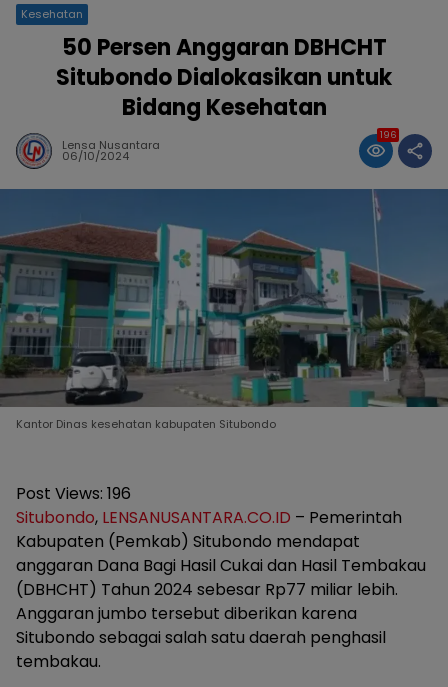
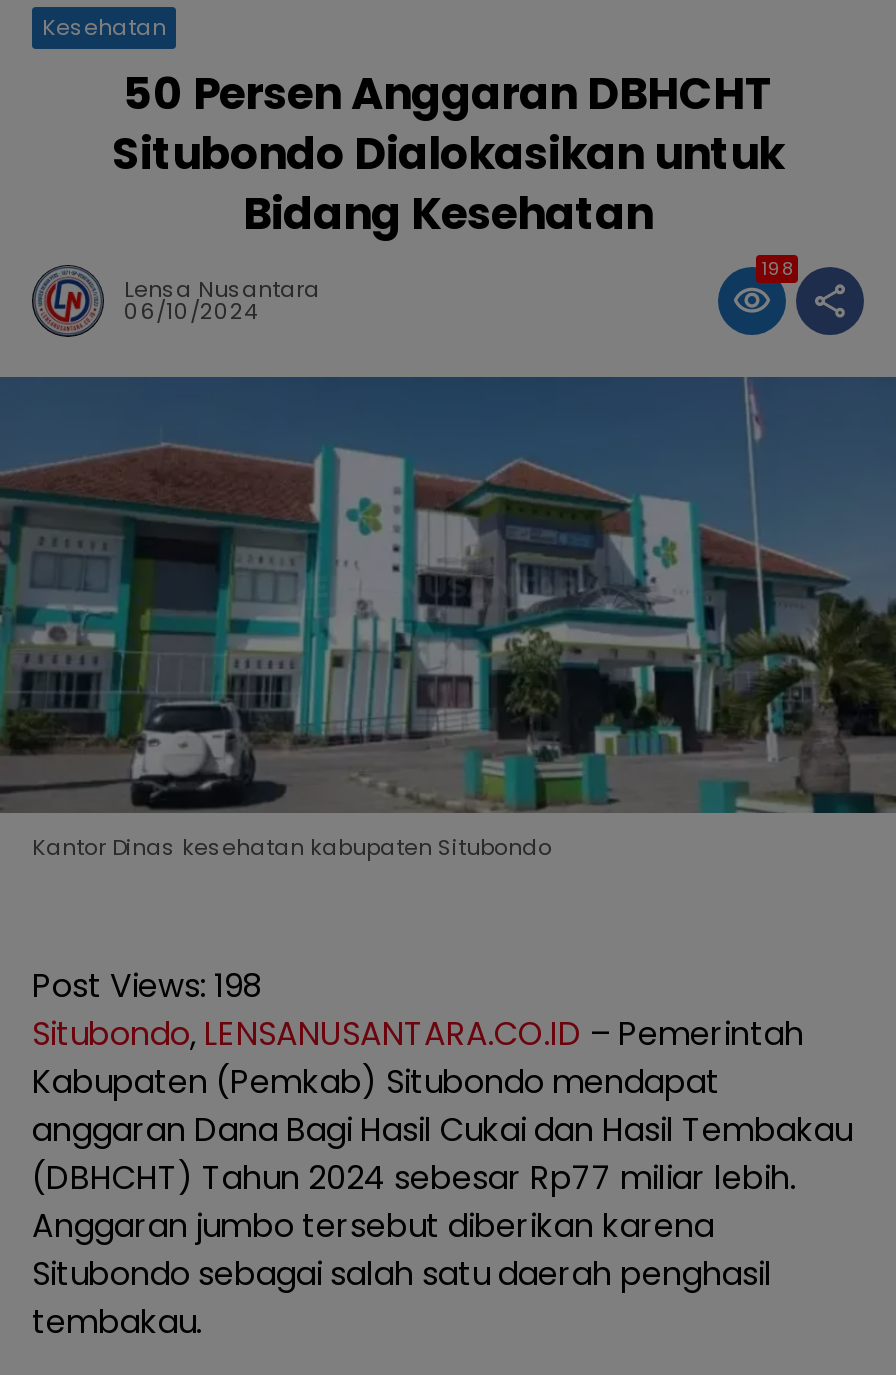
- 196
+ 198

- Post Views: 196
+ Post Views: 198
